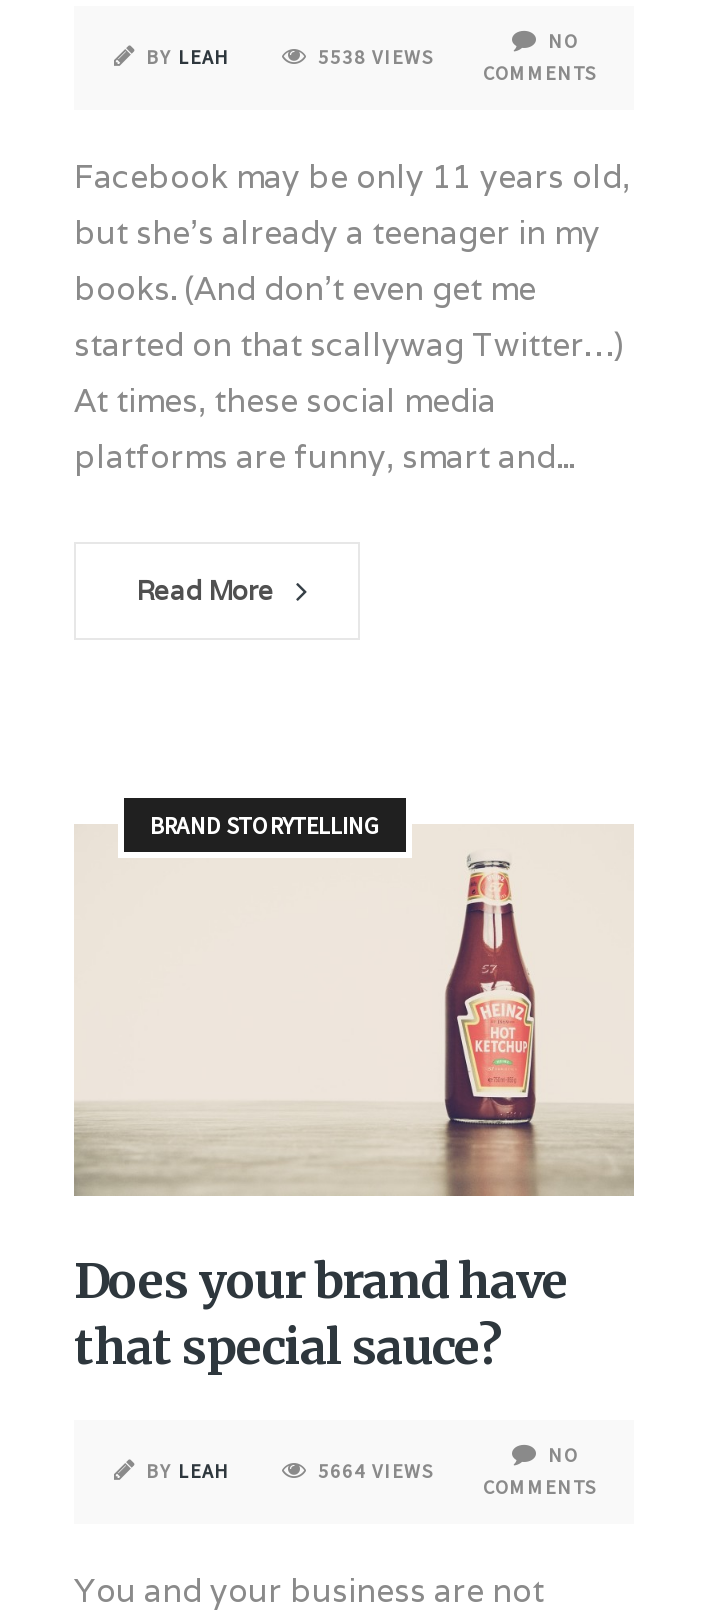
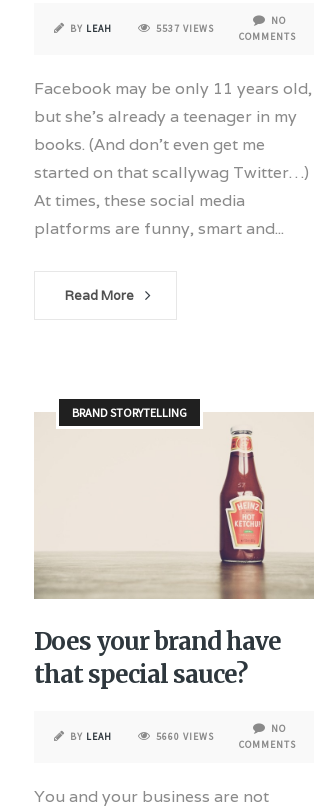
- 5538 VIEWS
+ 5537 VIEWS

- 5664 VIEWS
+ 5660 VIEWS
